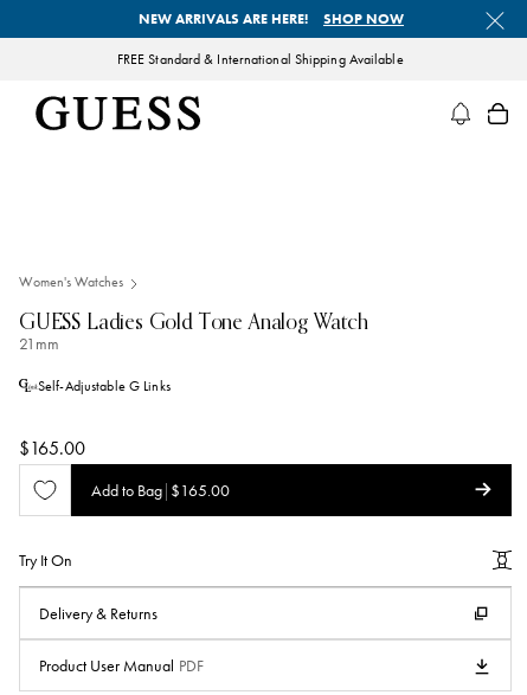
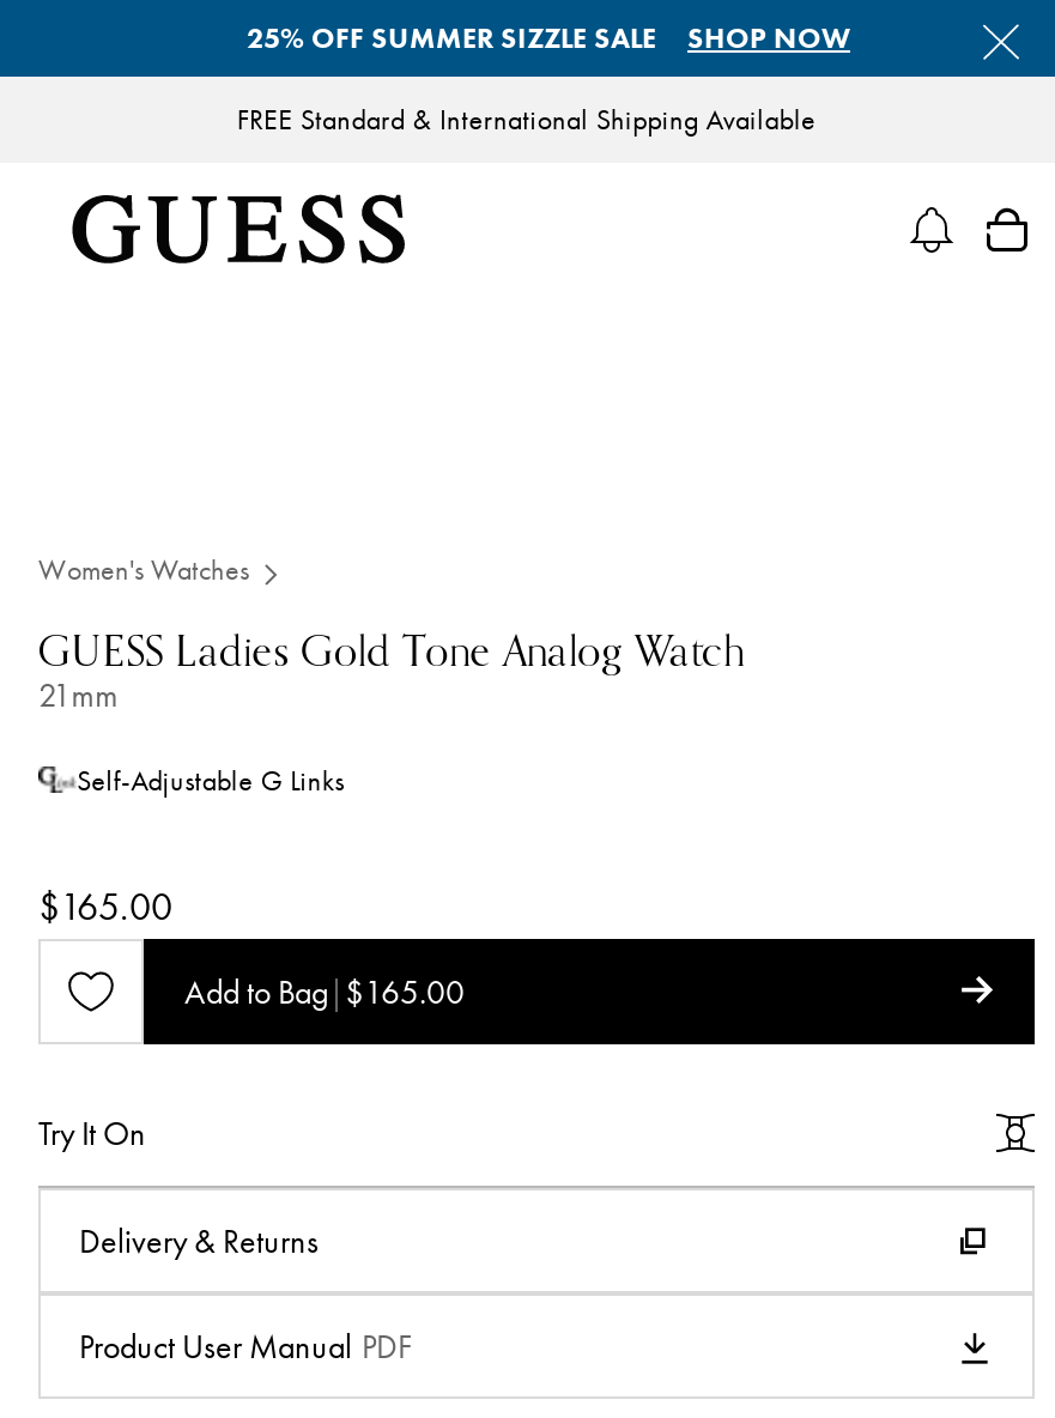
- NEW ARRIVALS ARE HERE!
+ 25% OFF SUMMER SIZZLE SALE
